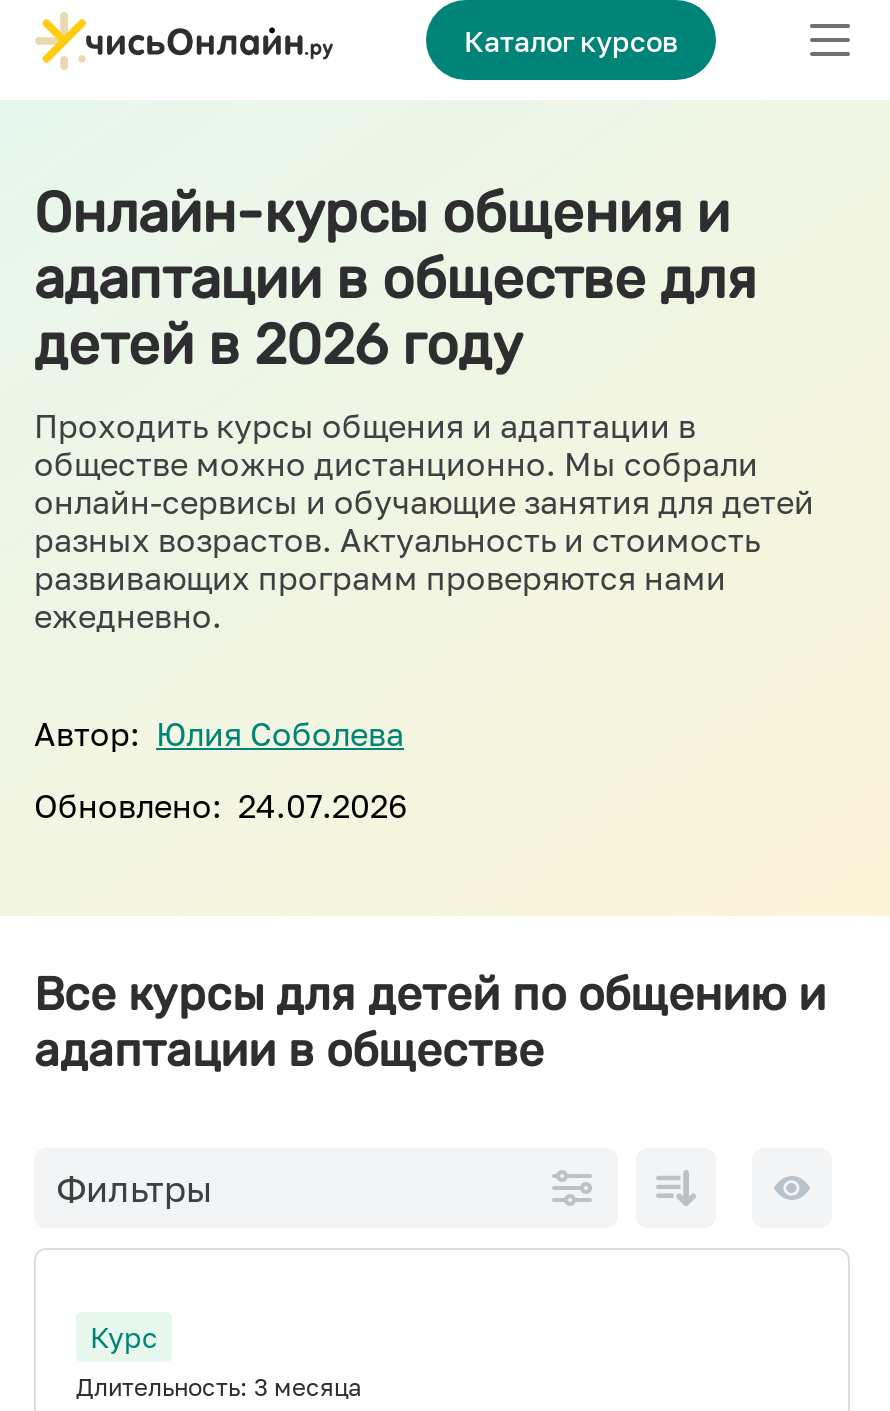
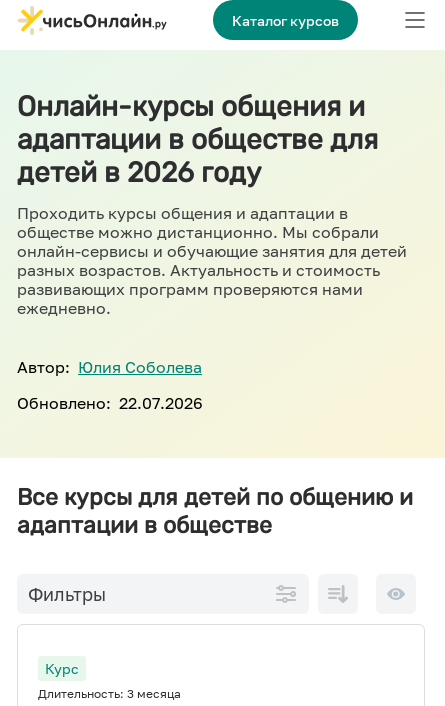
- Обновлено: 24.07.2026
+ Обновлено: 22.07.2026
